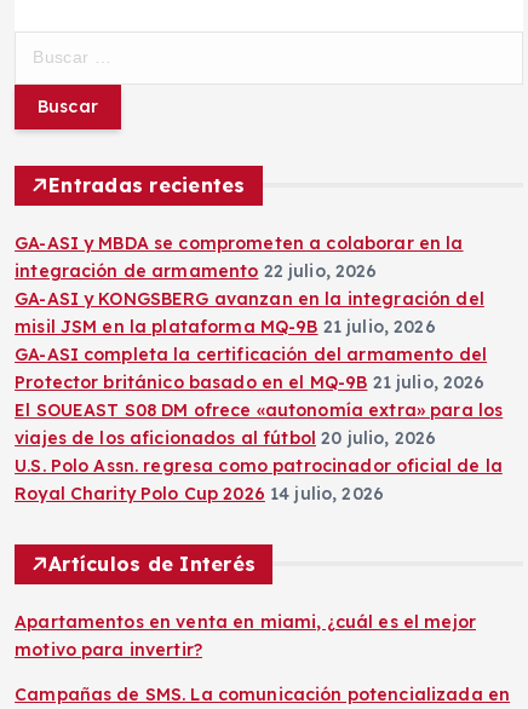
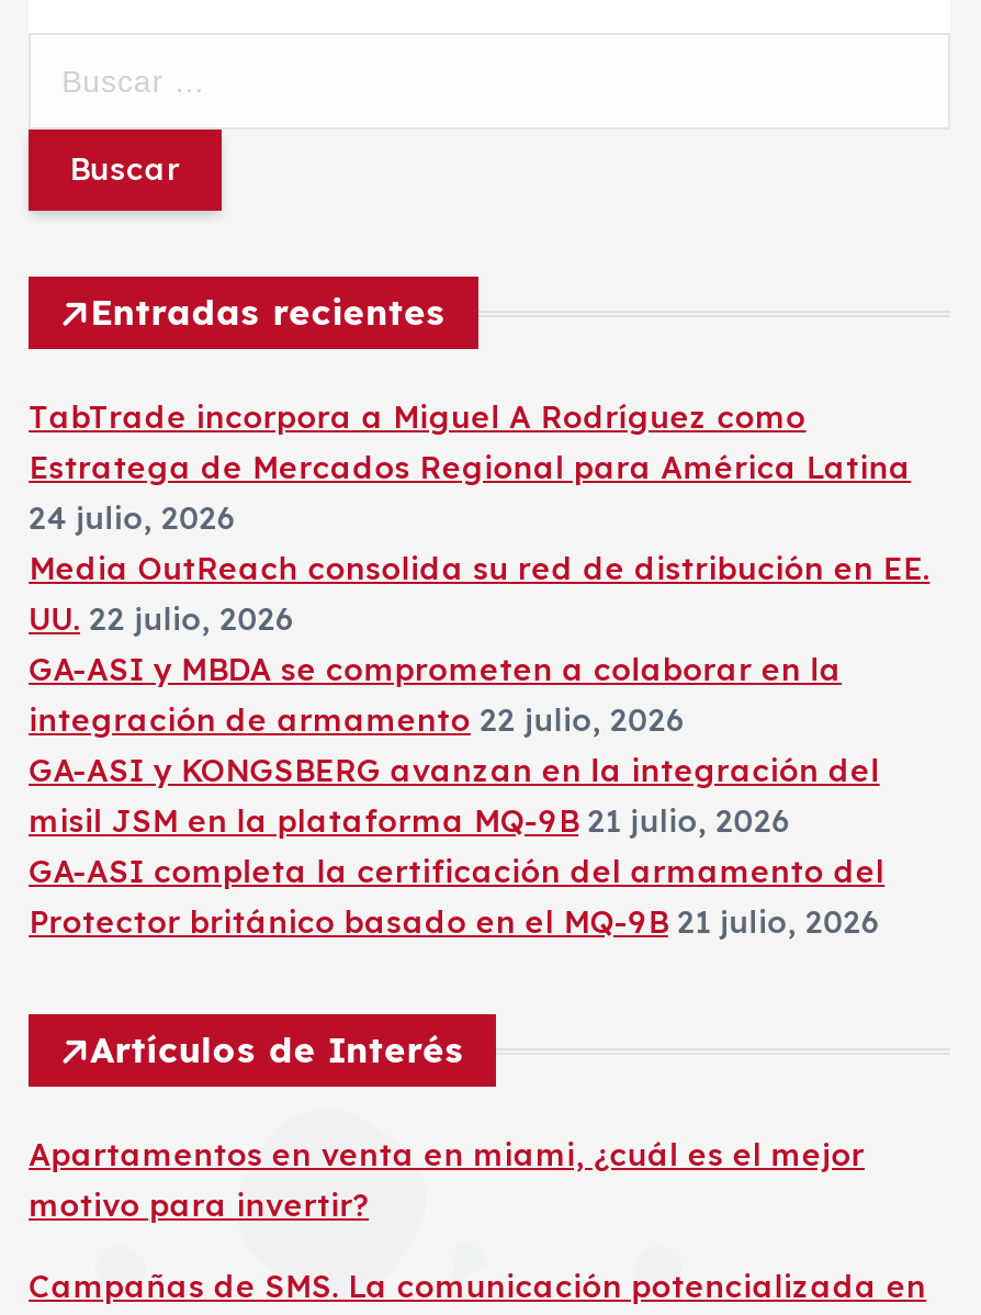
+ TabTrade incorpora a Miguel A Rodríguez como
+ Estratega de Mercados Regional para América Latina
+ 24 julio, 2026
+ Media OutReach consolida su red de distribución en EE.
+ UU. 22 julio, 2026

moved down: GA-ASI y MBDA se comprometen a colaborar en la | integración de armamento 22 julio, 2026 | GA-ASI y KONGSBERG avanzan en la integración del | misil JSM en la plataforma MQ-9B 21 julio, 2026 | GA-ASI completa la certificación del armamento del | Protector británico basado en el MQ-9B 21 julio, 2026

- El SOUEAST S08 DM ofrece «autonomía extra» para los
- viajes de los aficionados al fútbol 20 julio, 2026
- U.S. Polo Assn. regresa como patrocinador oficial de la
- Royal Charity Polo Cup 2026 14 julio, 2026
